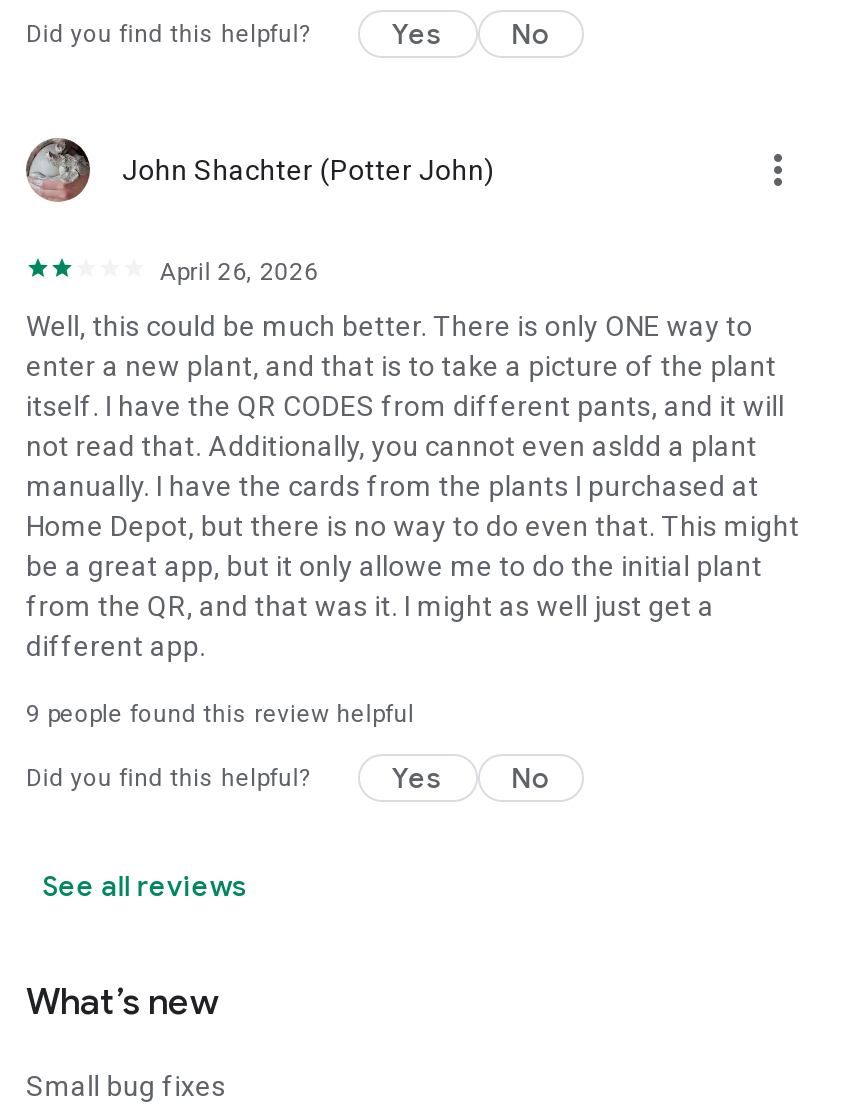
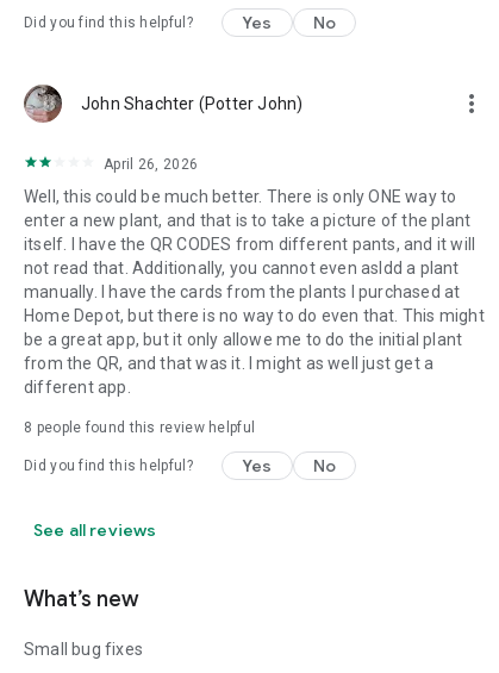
- 9 people found this review helpful
+ 8 people found this review helpful
